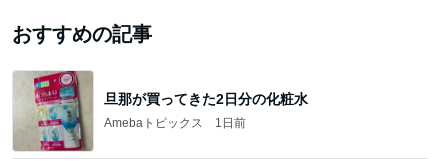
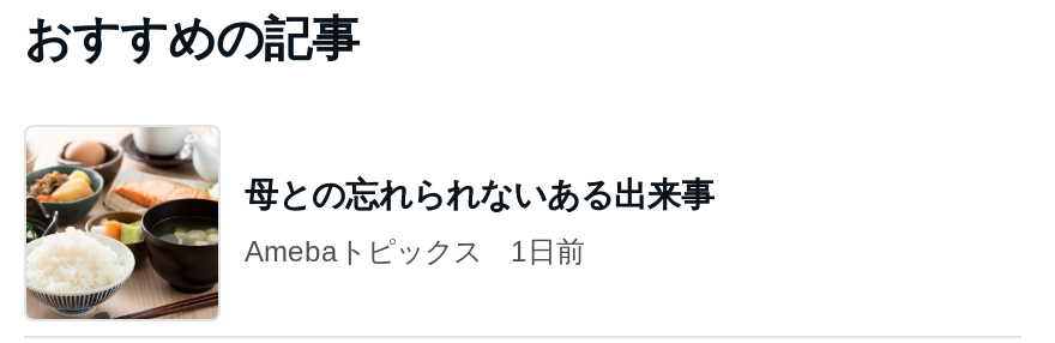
- [image]
- 旦那が買ってきた2日分の化粧水
+ [image]
+ 母との忘れられないある出来事
